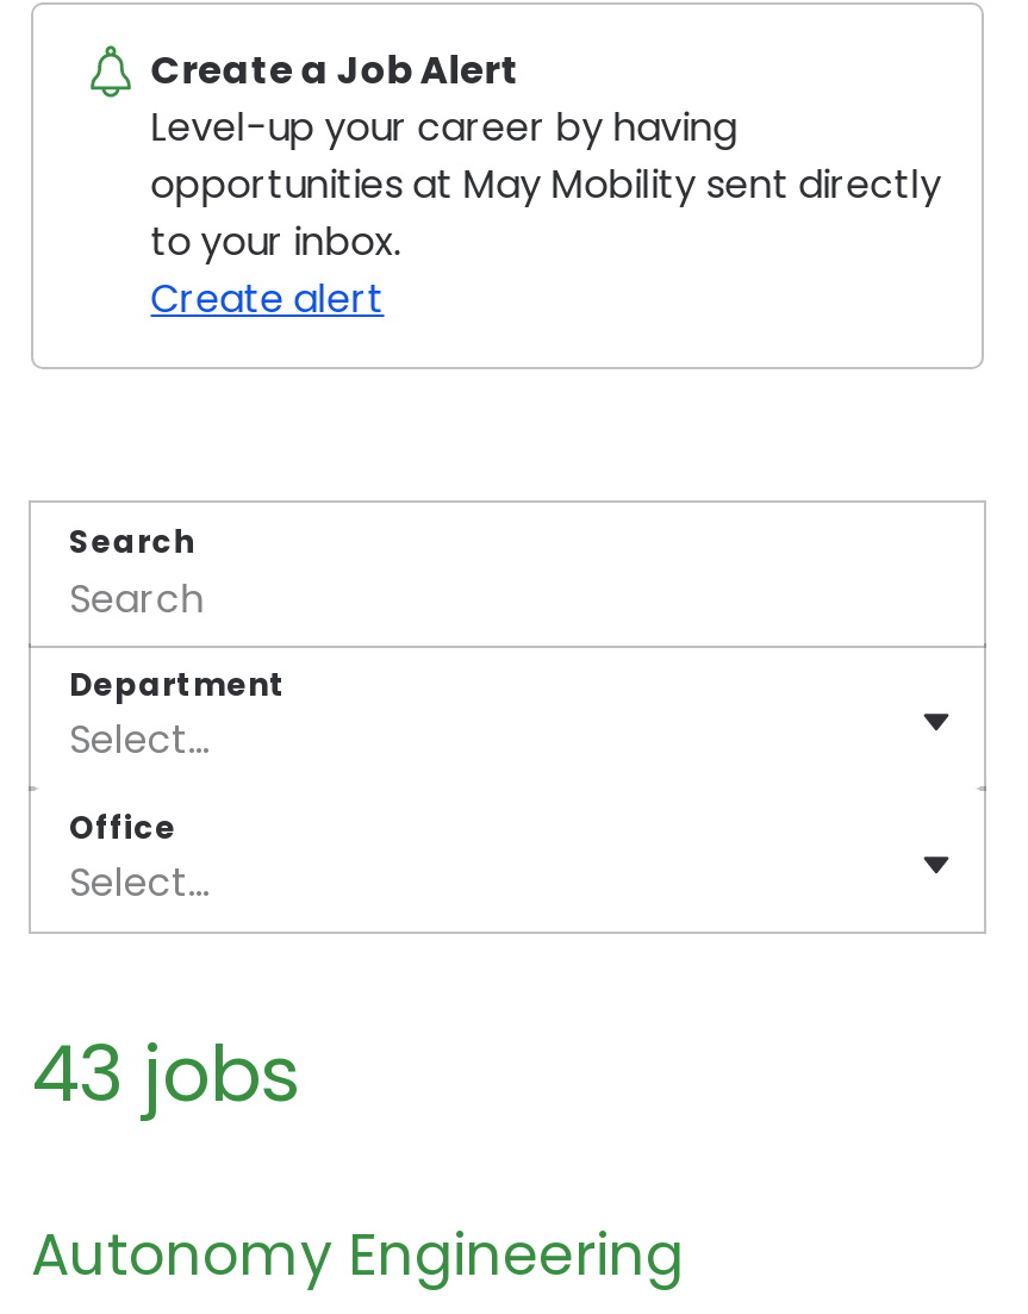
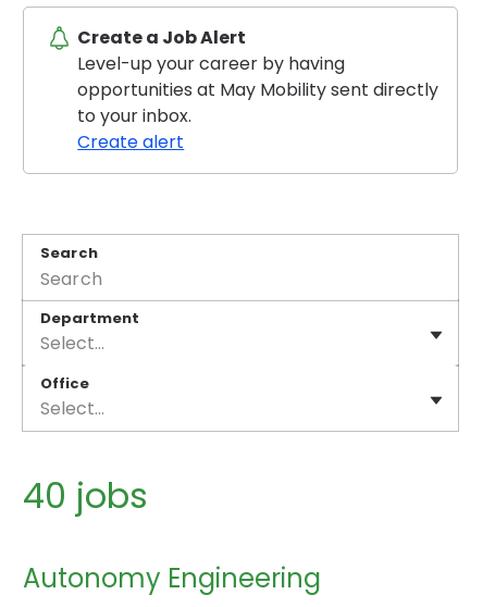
- 43 jobs
+ 40 jobs
